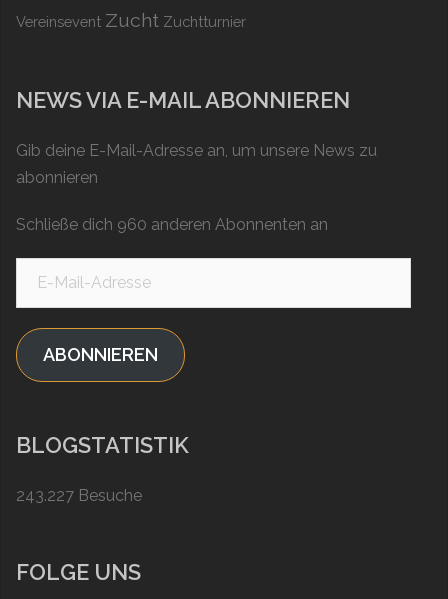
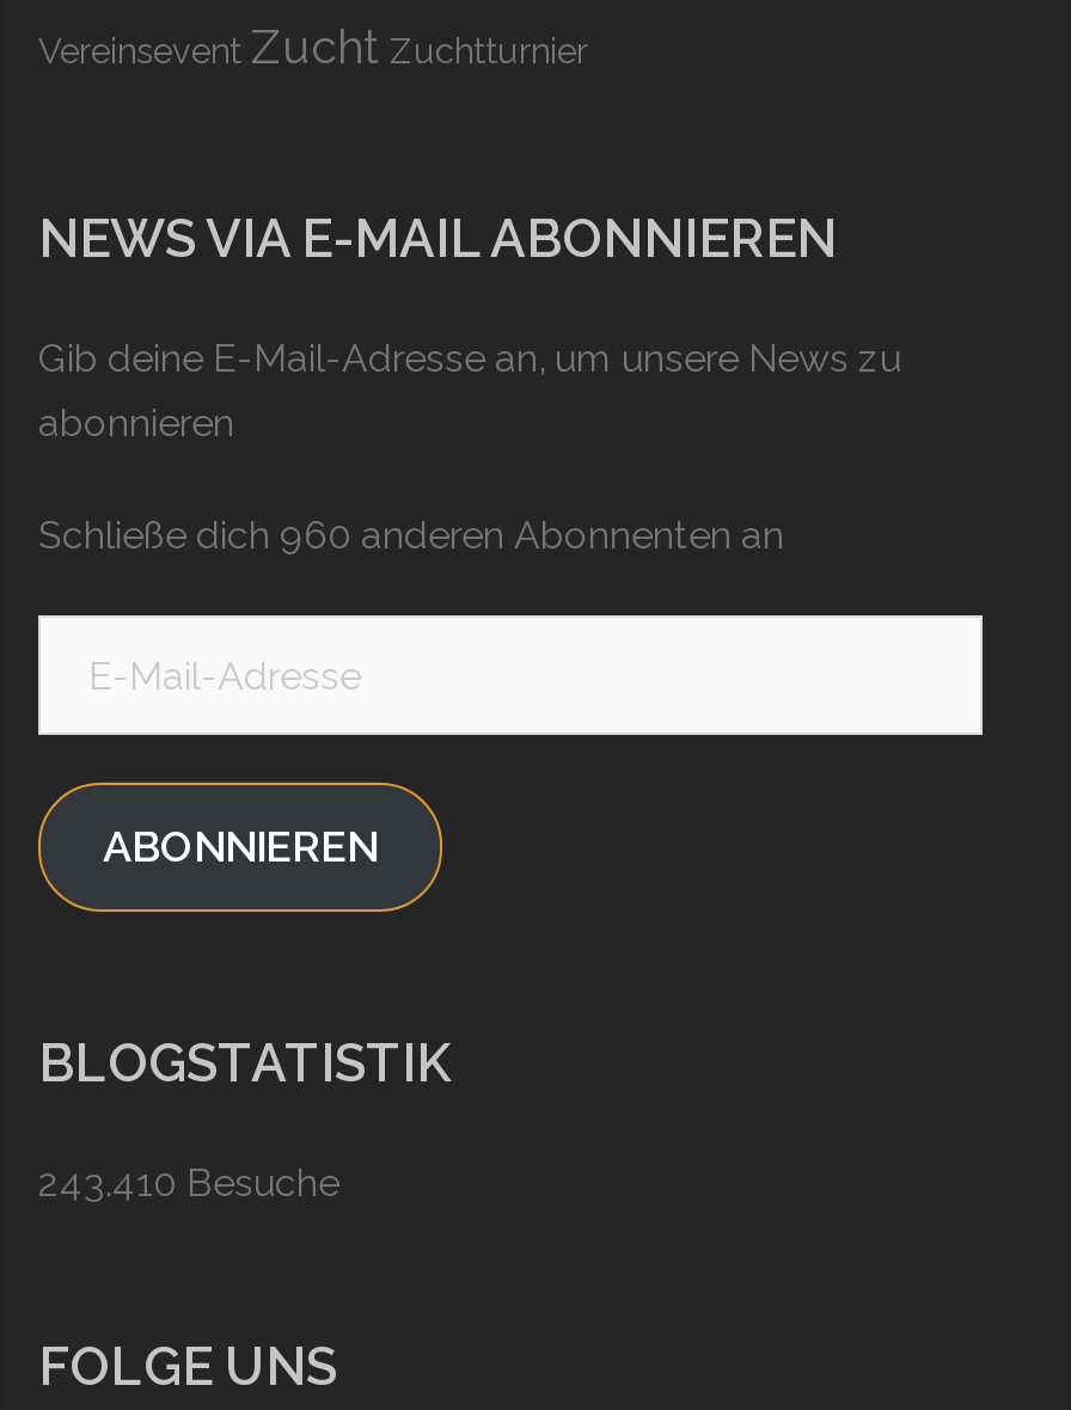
- 243.227 Besuche
+ 243.410 Besuche
